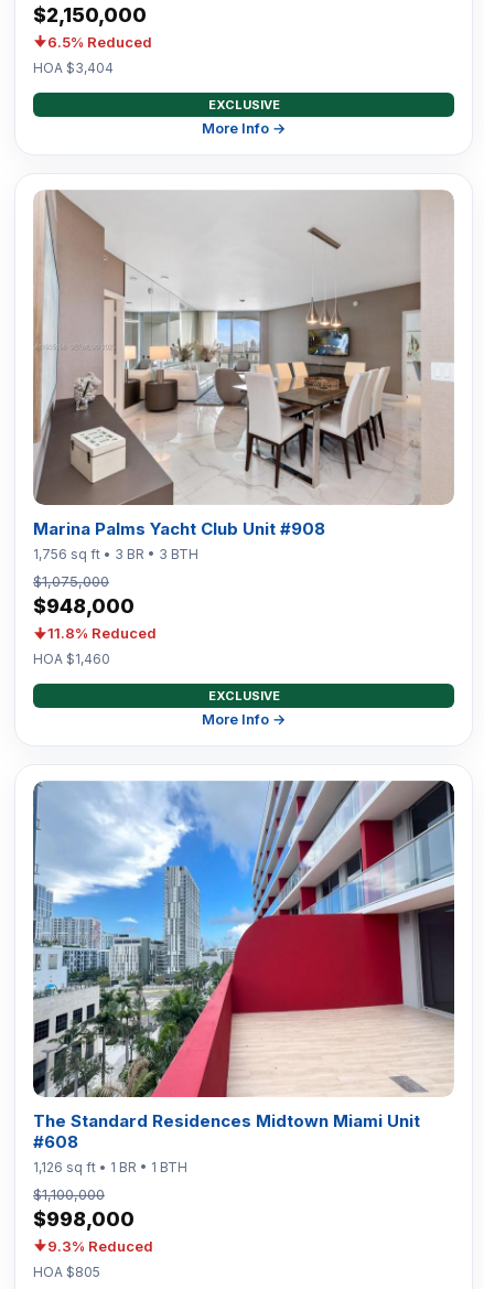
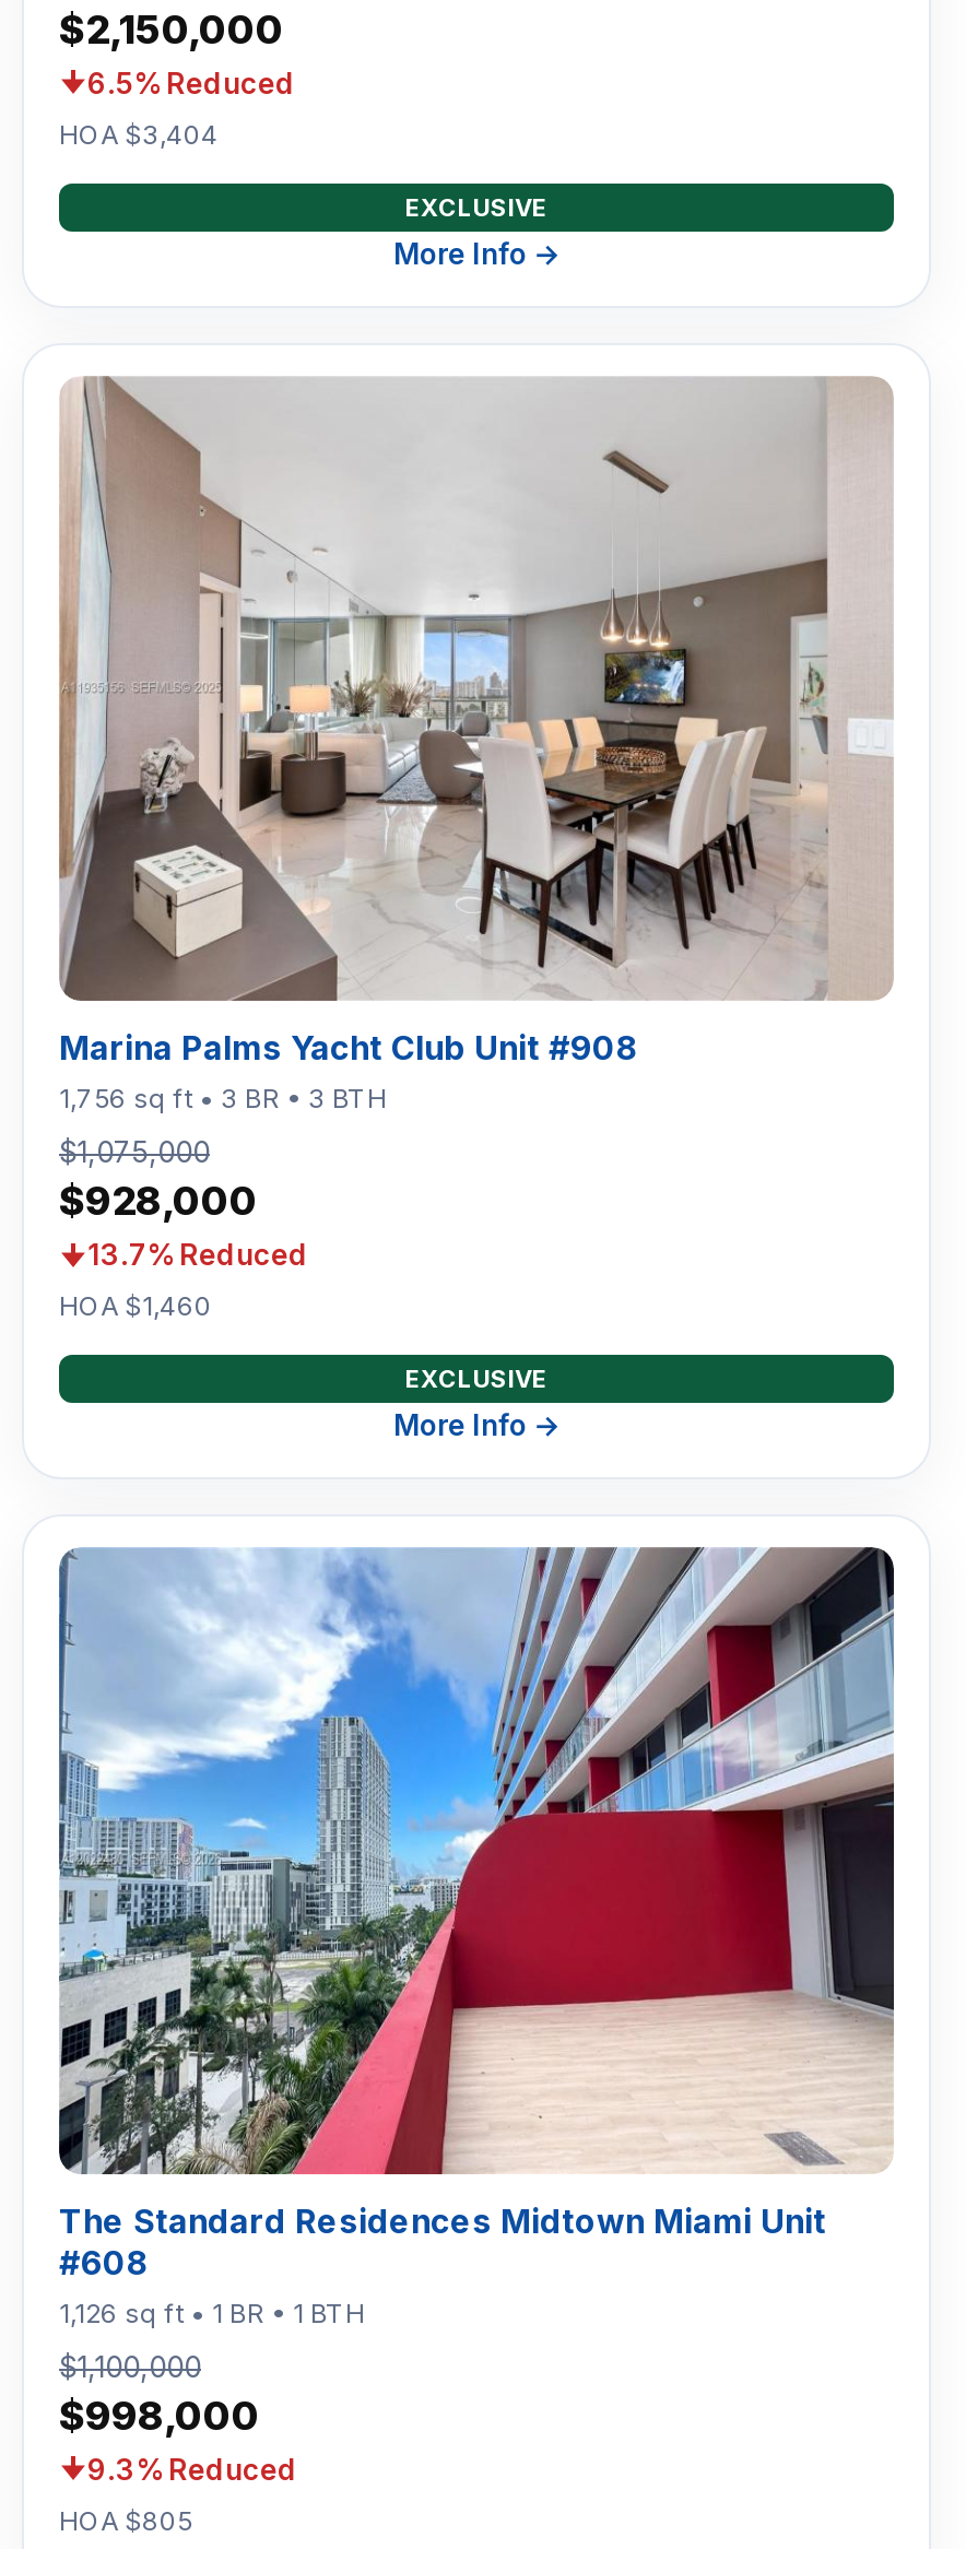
- $948,000
+ $928,000

- 11.8% Reduced
+ 13.7% Reduced
